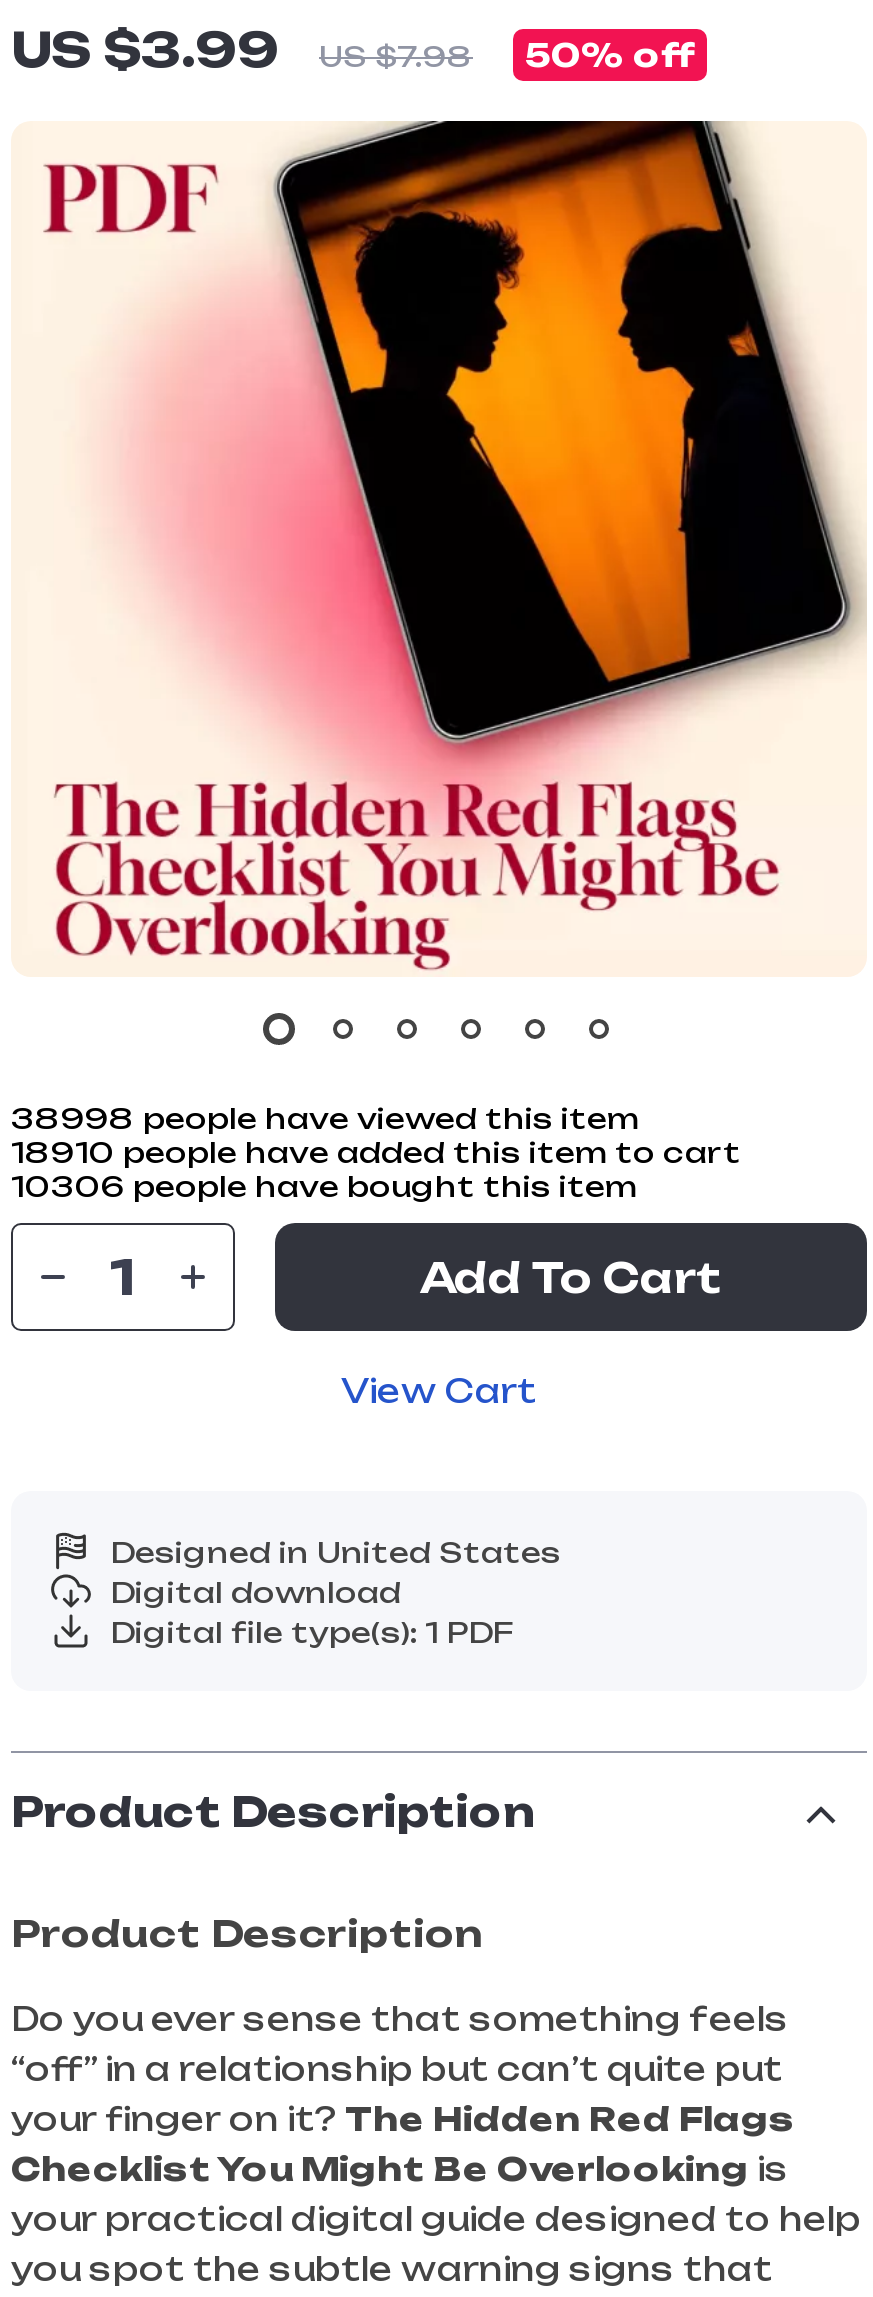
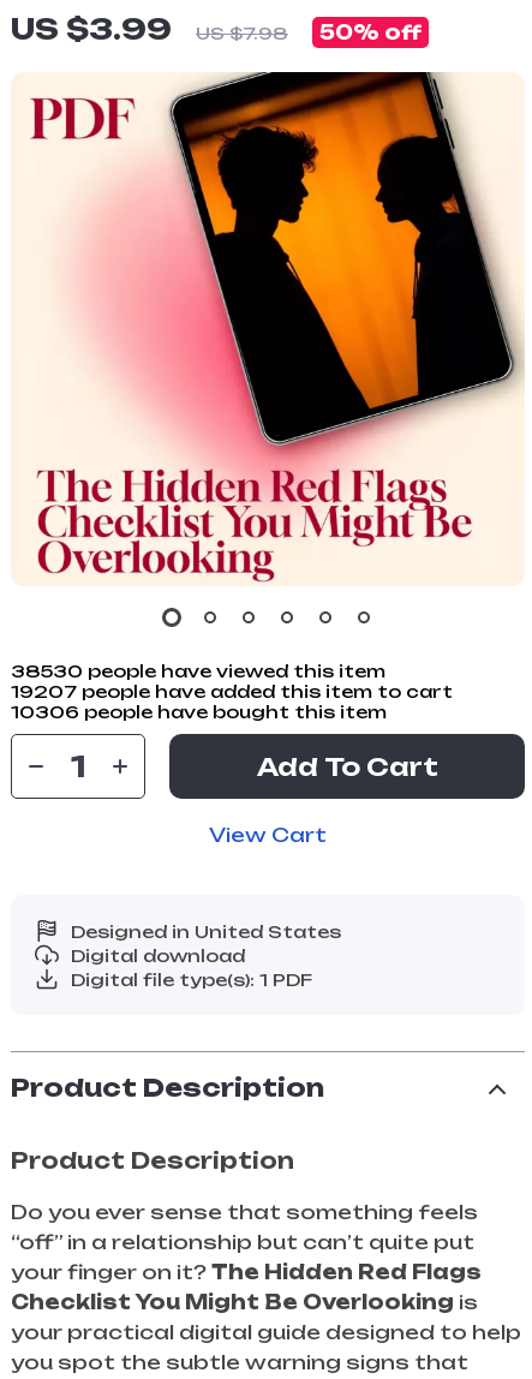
- 38998 people have viewed this item
+ 38530 people have viewed this item

- 18910 people have added this item to cart
+ 19207 people have added this item to cart
